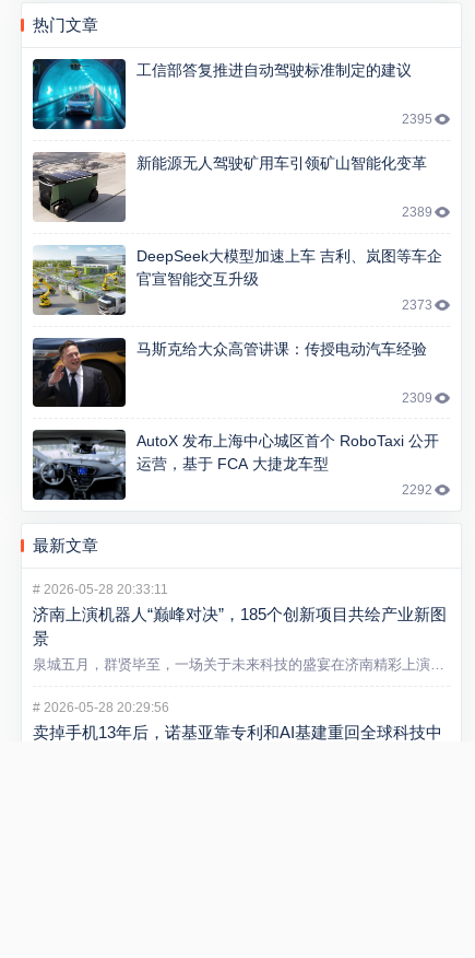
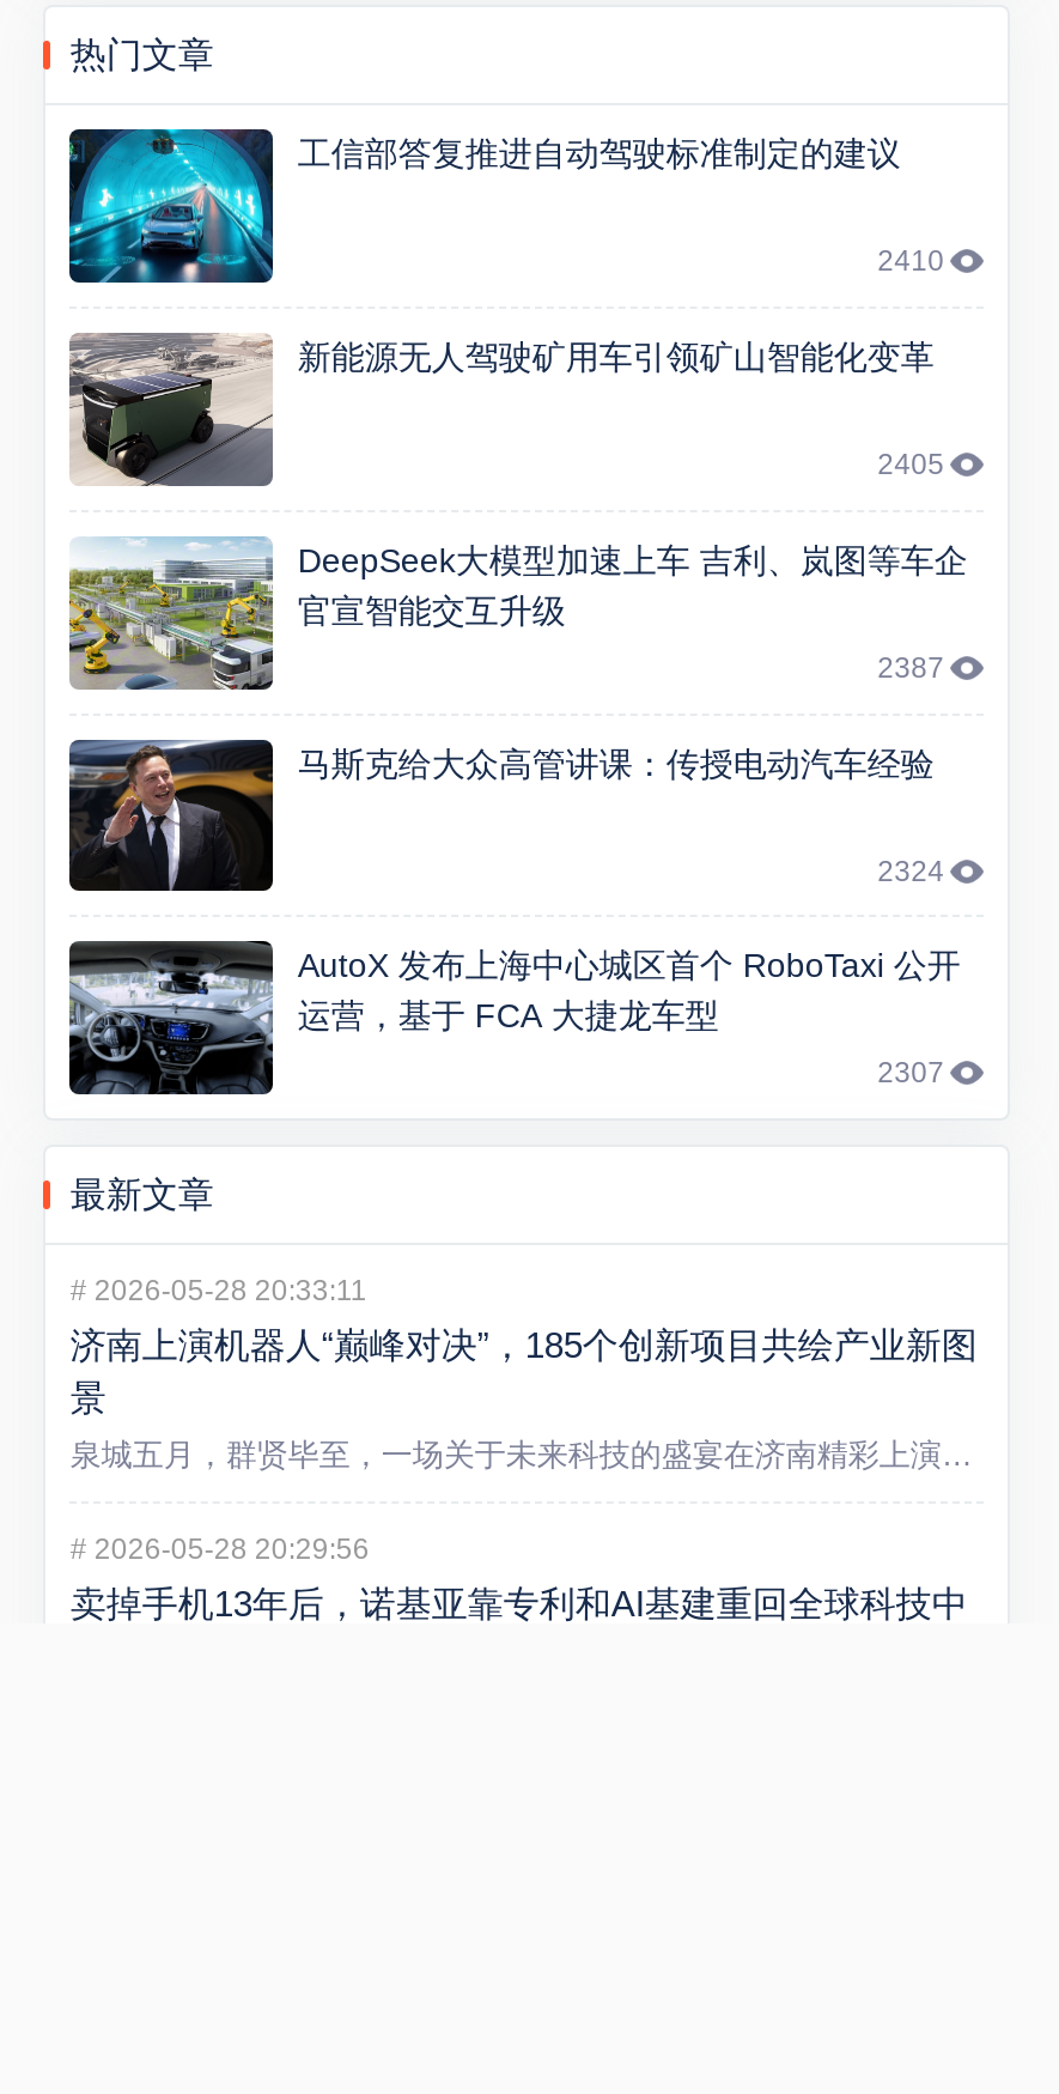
- 2395
+ 2410

- 2389
+ 2405

- 2373
+ 2387

- 2309
+ 2324

- 2292
+ 2307
